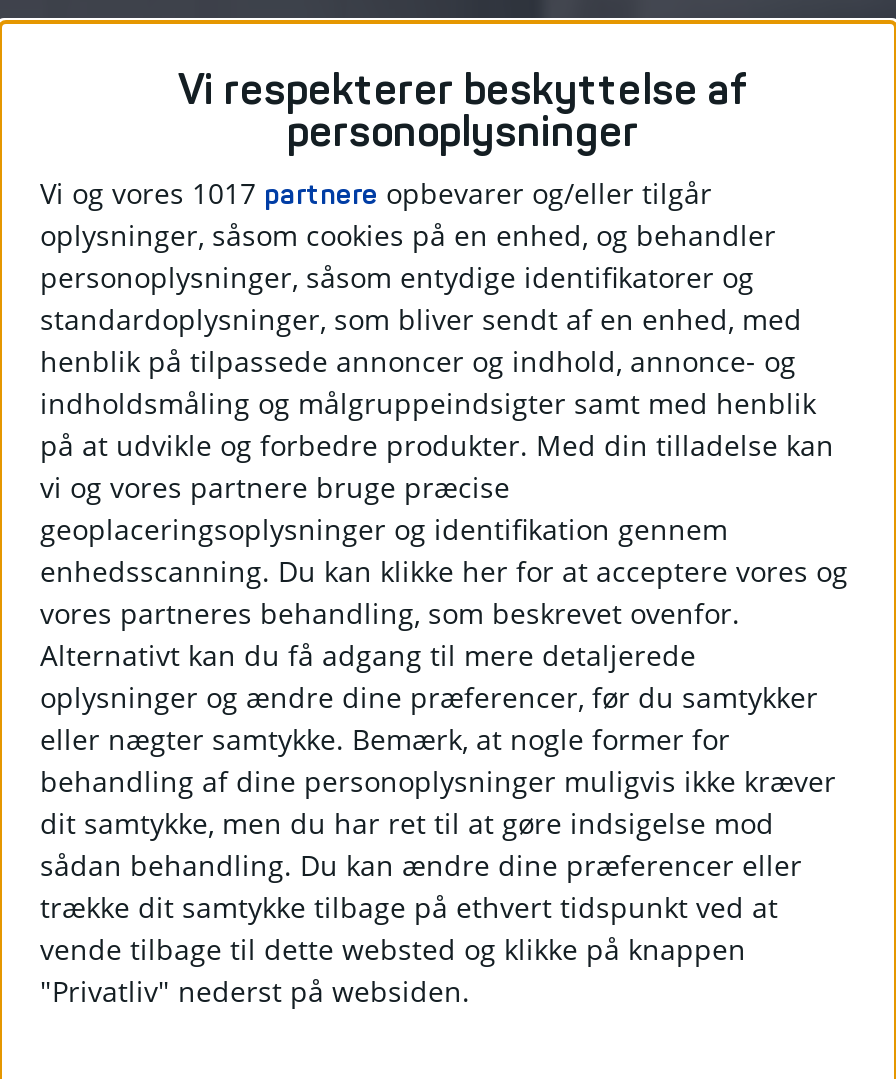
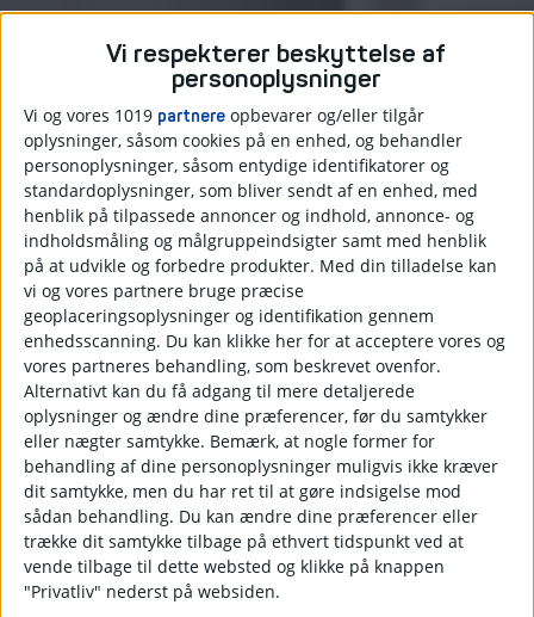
- Vi og vores 1017 partnere opbevarer og/eller tilgår
+ Vi og vores 1019 partnere opbevarer og/eller tilgår
